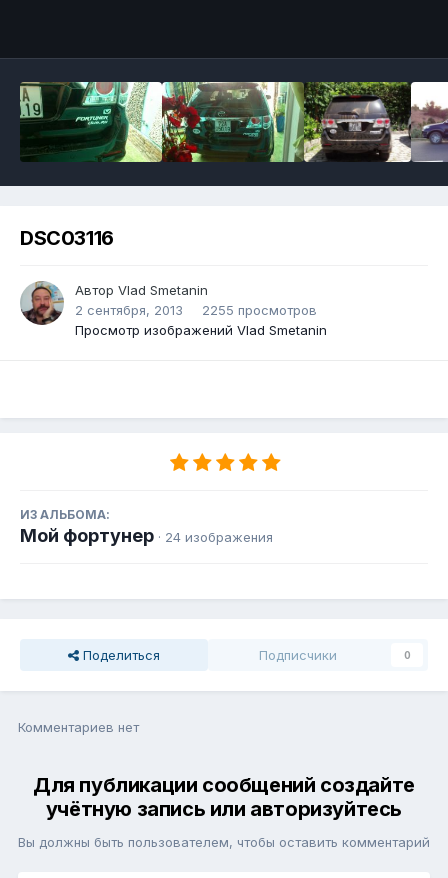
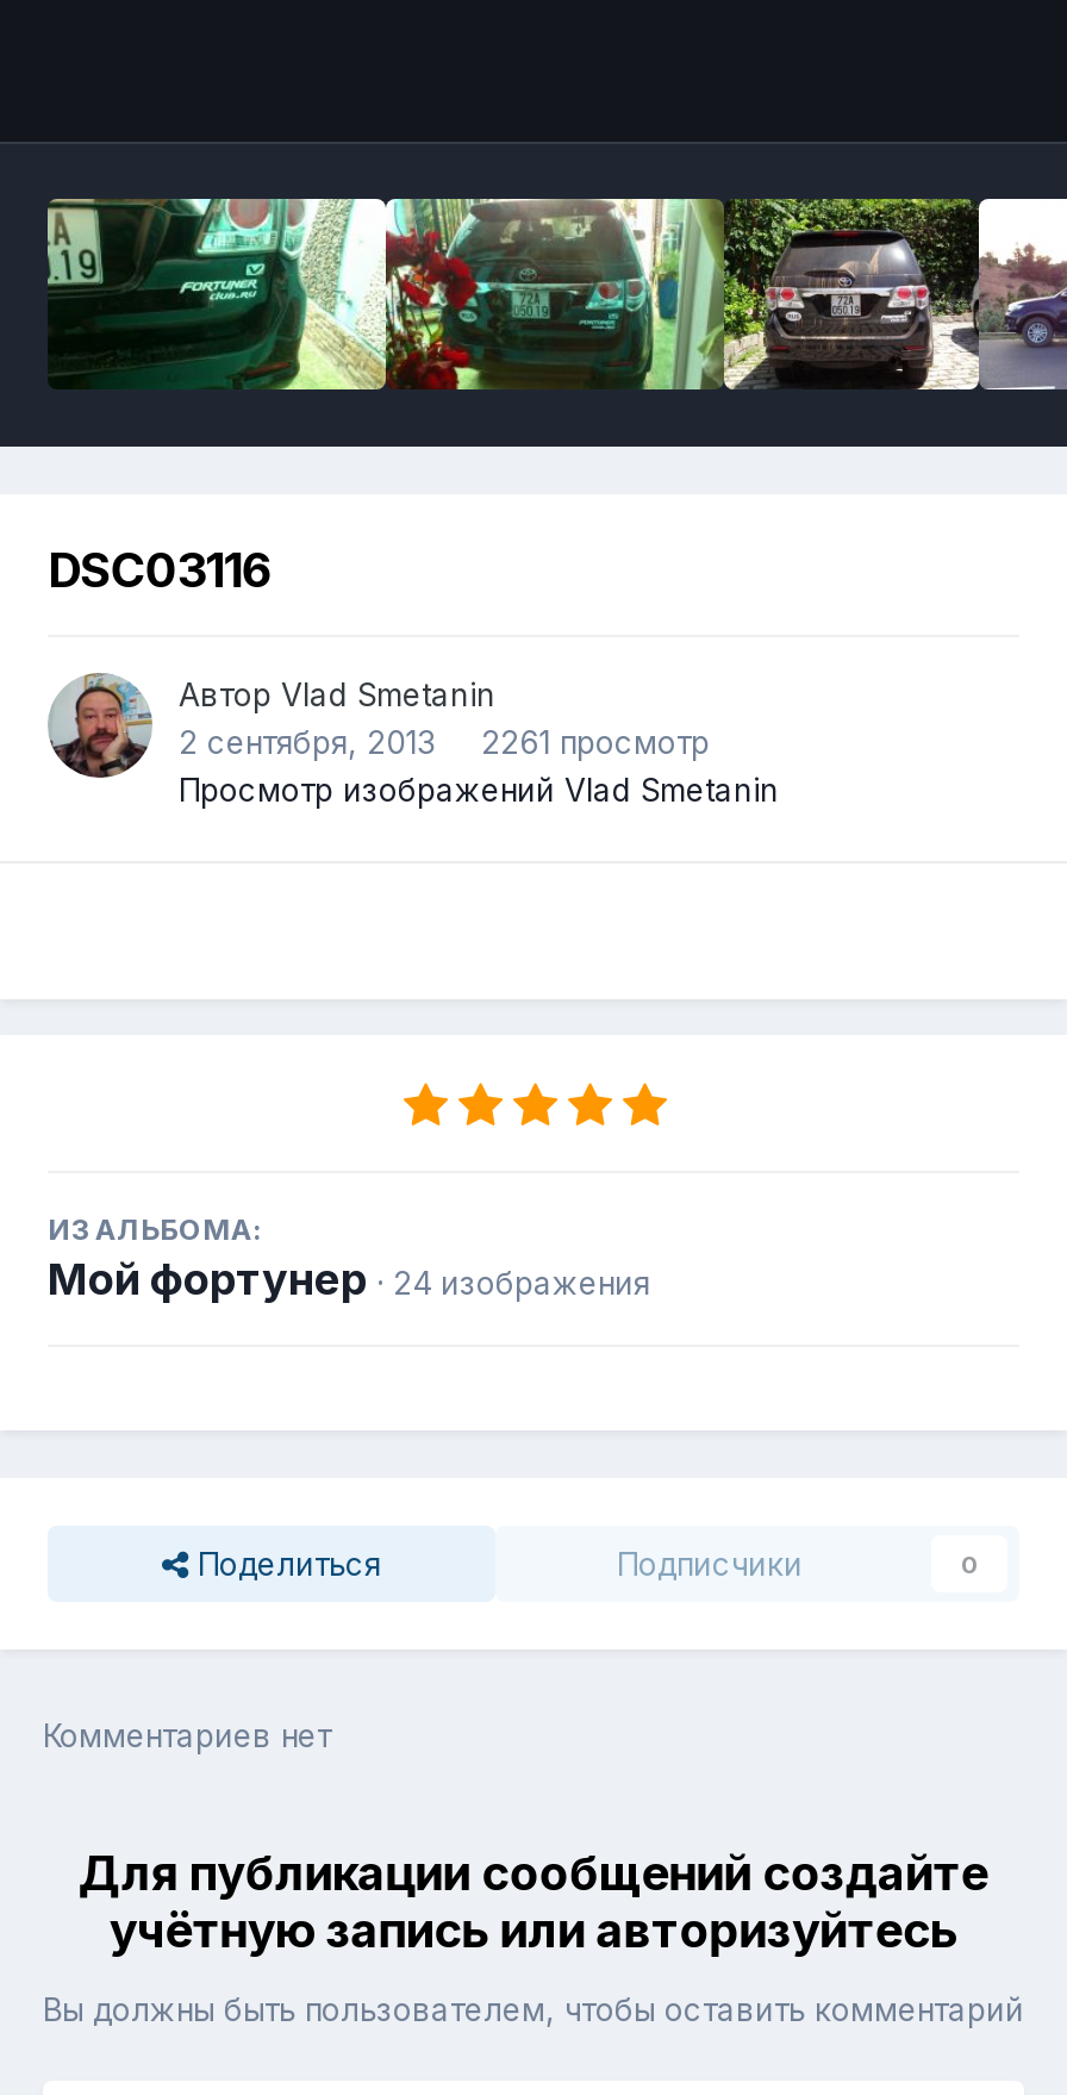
- 2 сентября, 2013 2255 просмотров
+ 2 сентября, 2013 2261 просмотр
